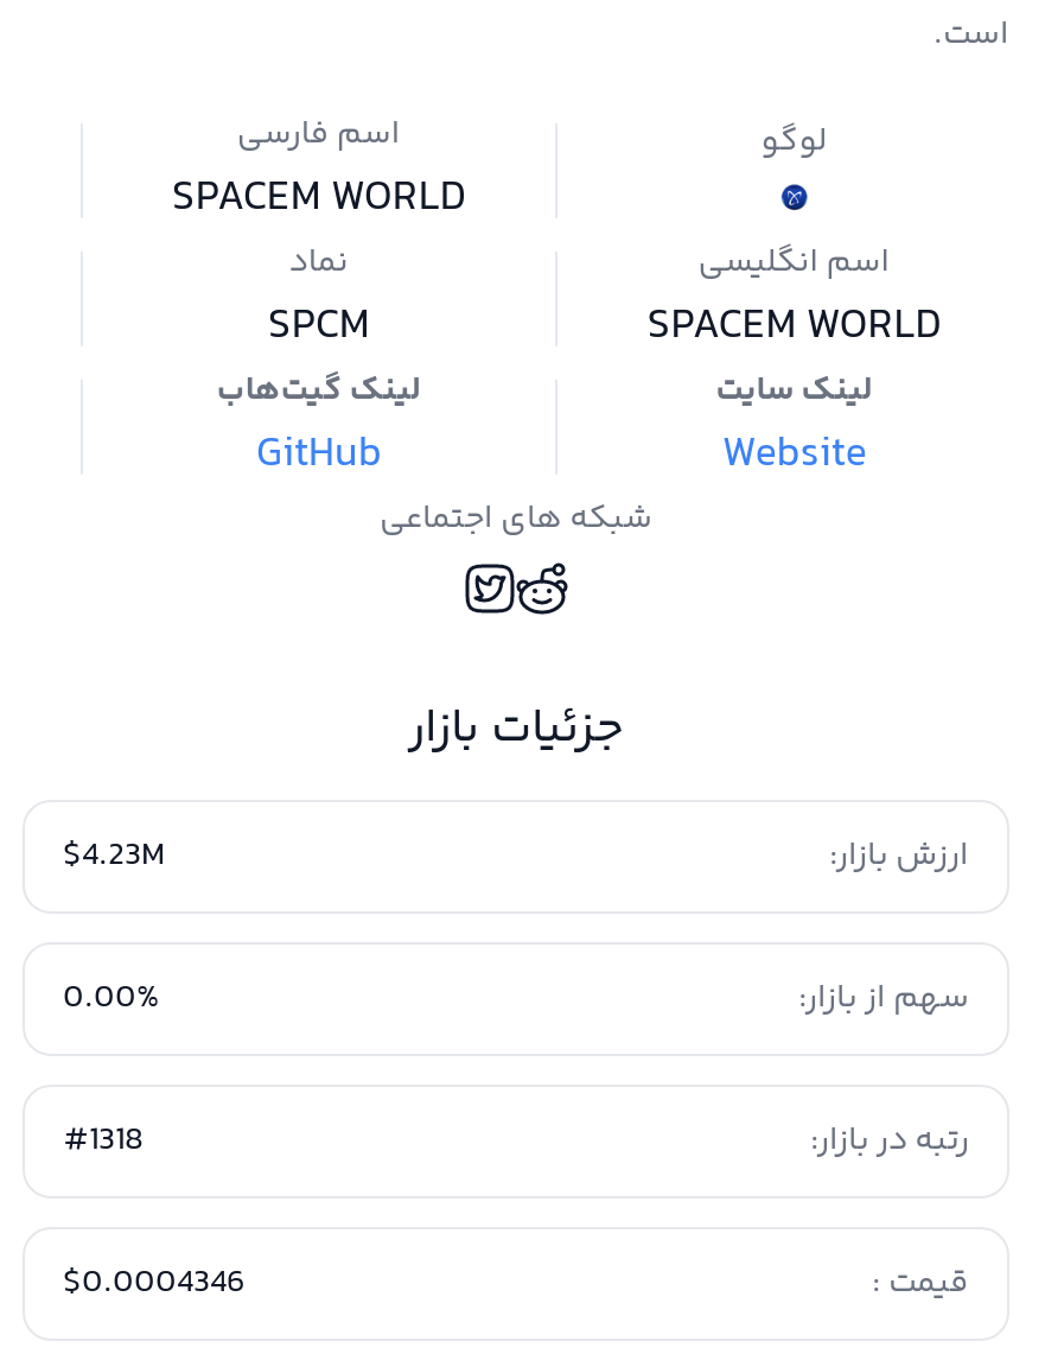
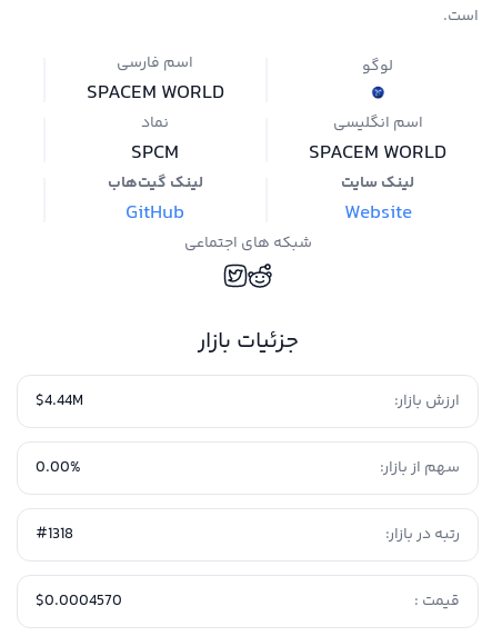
- $4.23M
+ $4.44M

- $0.0004346
+ $0.0004570
